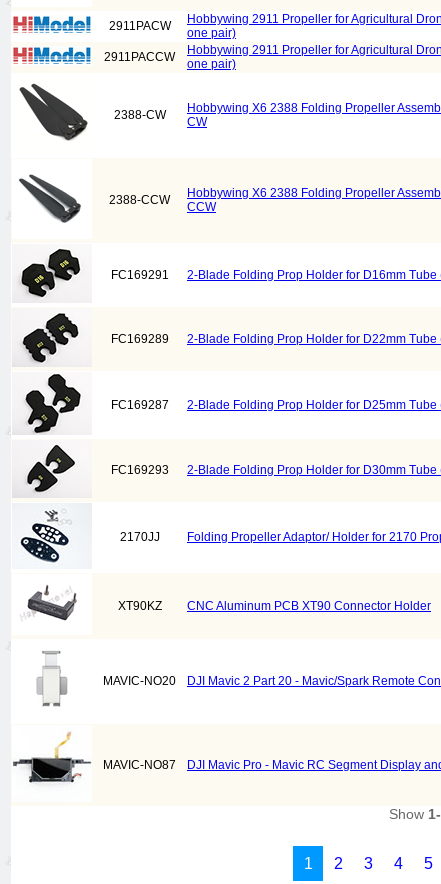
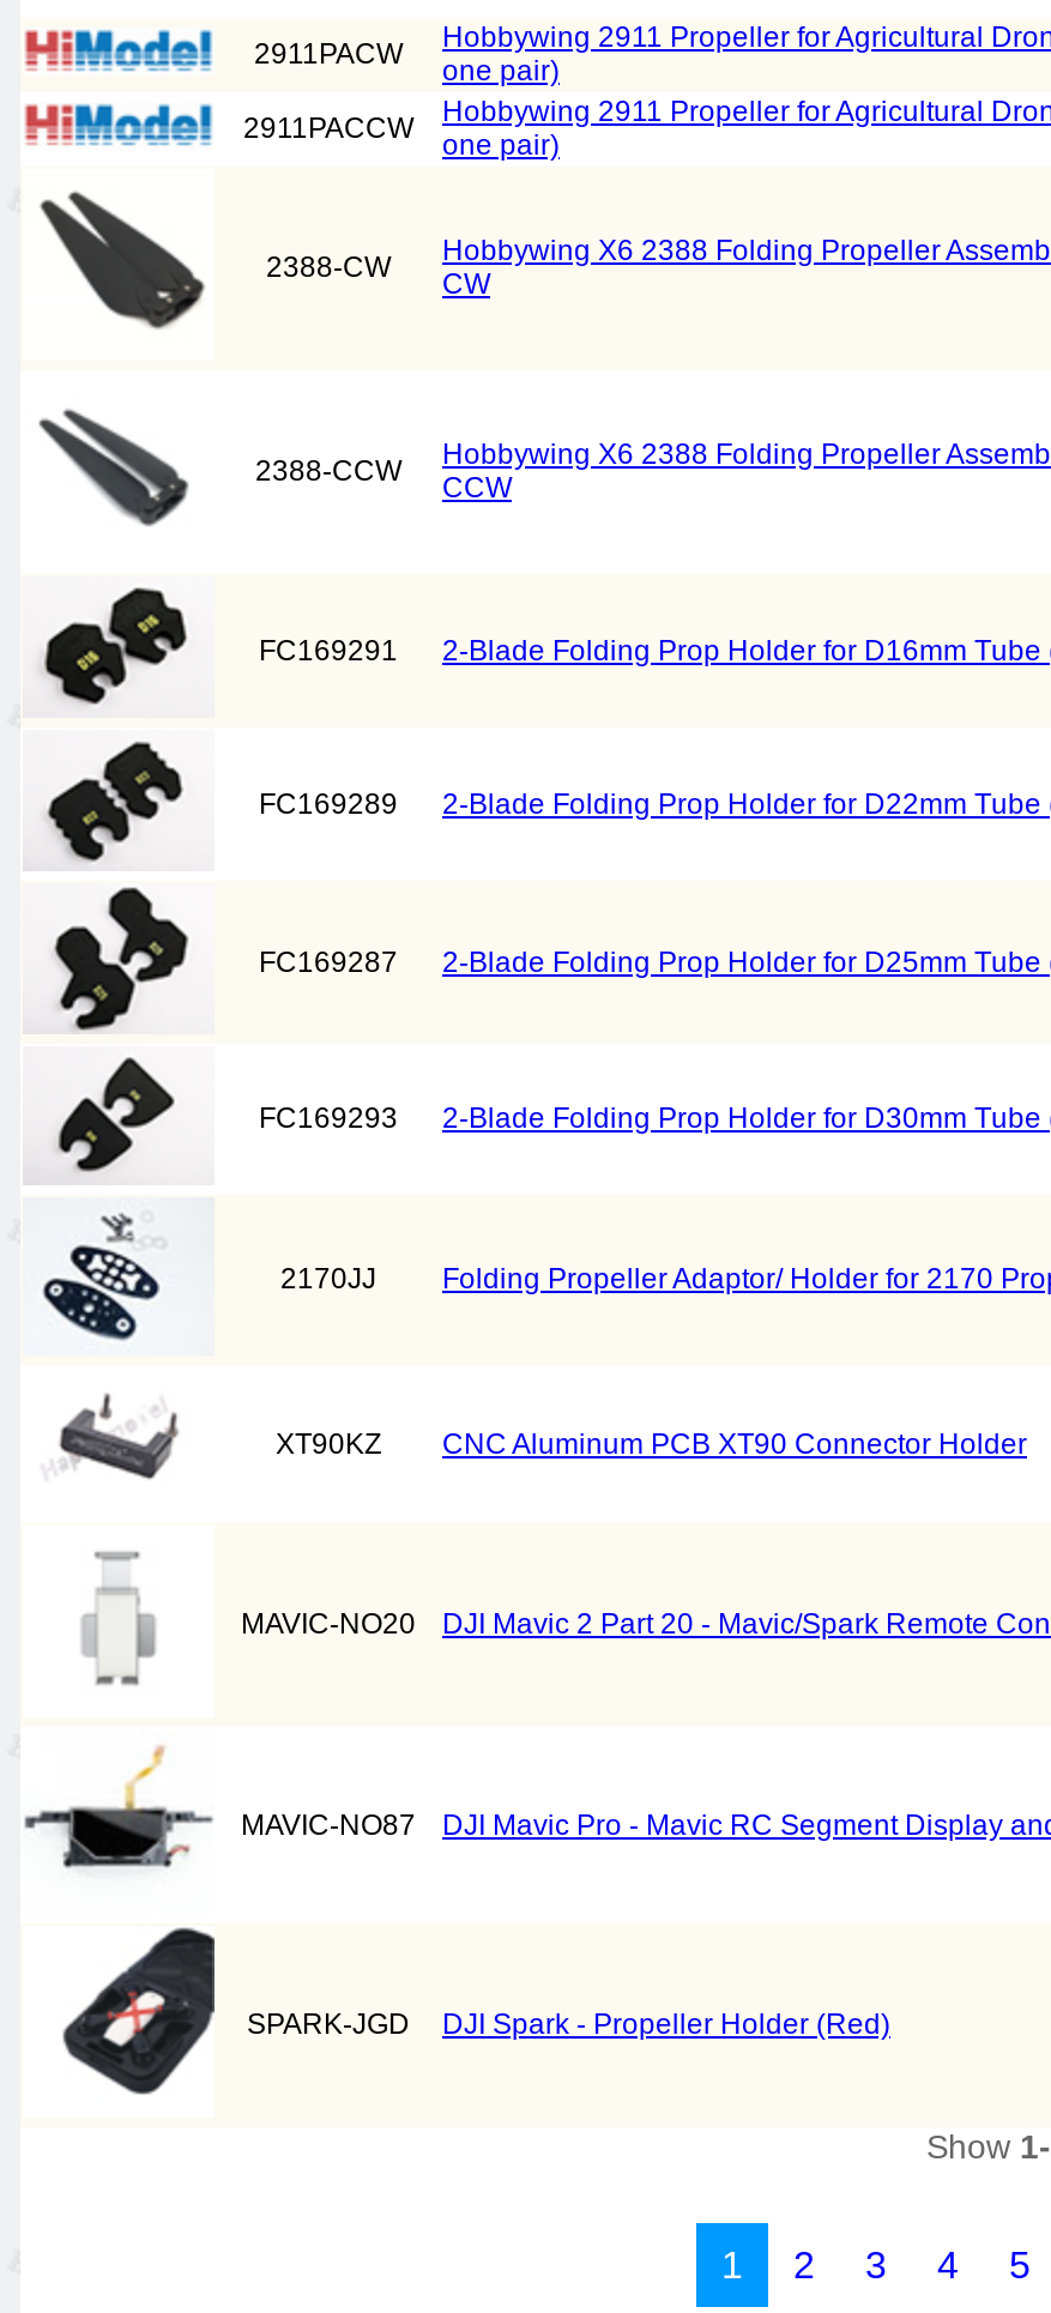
+ [image]
+ SPARK-JGD
+ DJI Spark - Propeller Holder (Red)
